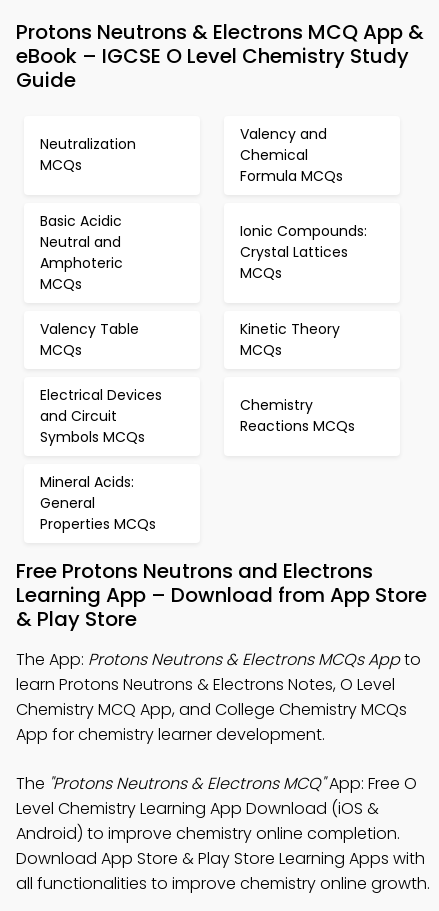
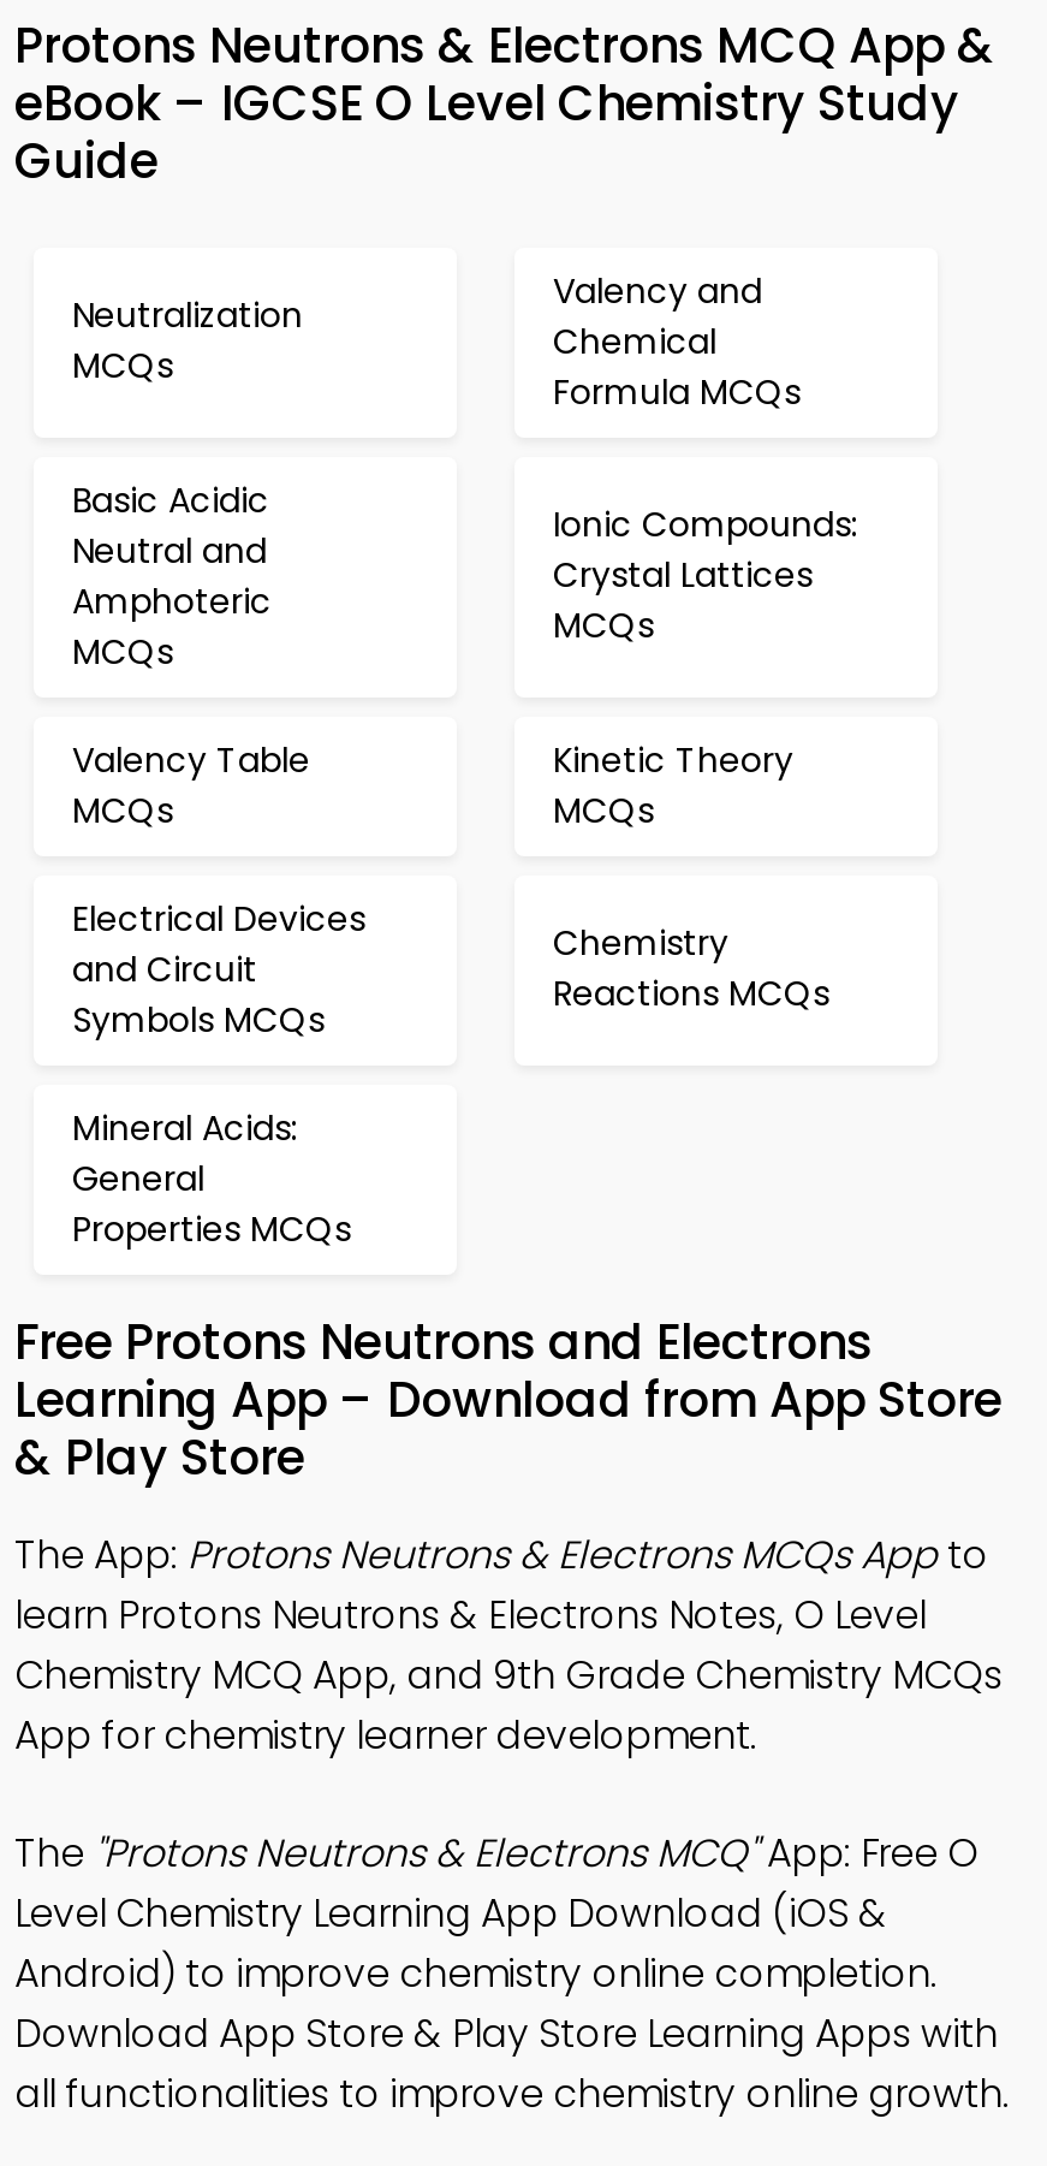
- Chemistry MCQ App, and College Chemistry MCQs
+ Chemistry MCQ App, and 9th Grade Chemistry MCQs
